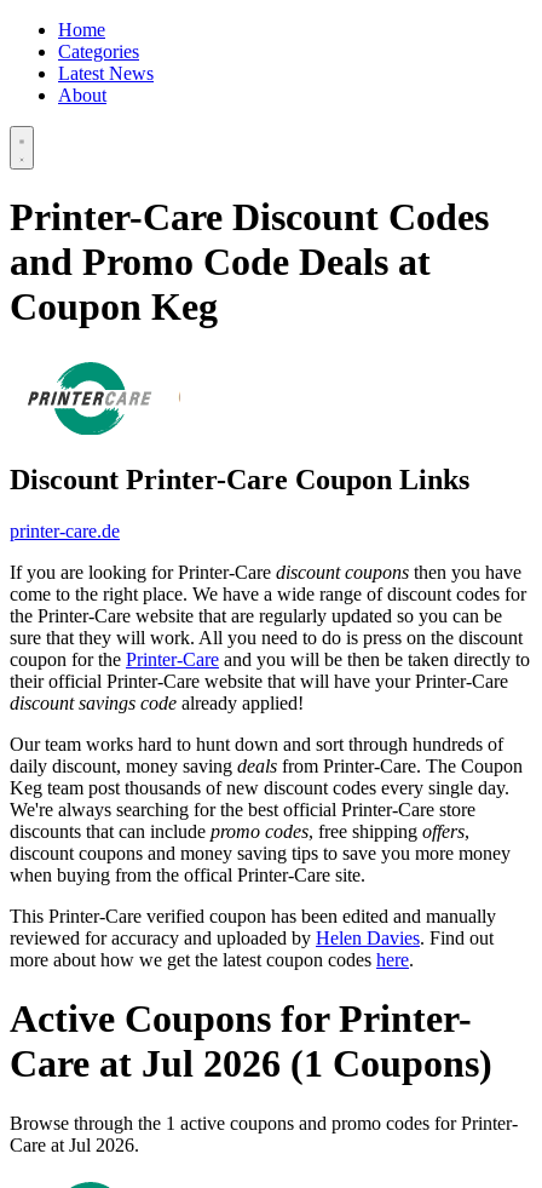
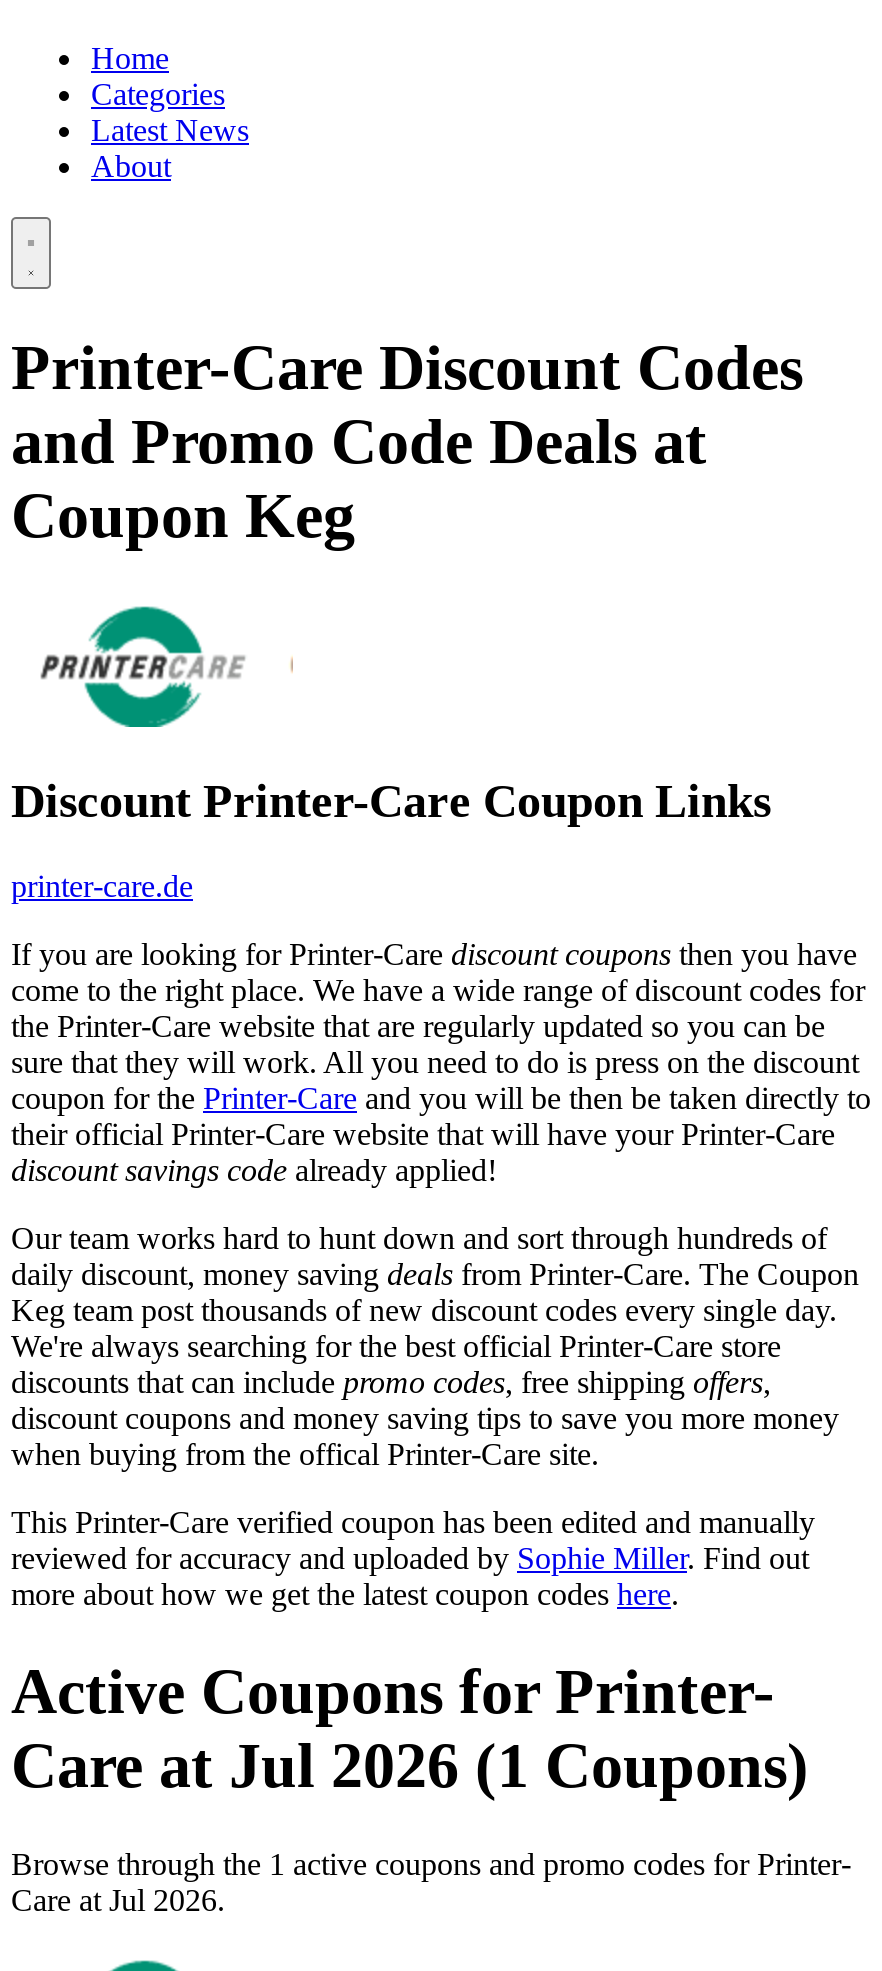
- reviewed for accuracy and uploaded by Helen Davies. Find out
+ reviewed for accuracy and uploaded by Sophie Miller. Find out
